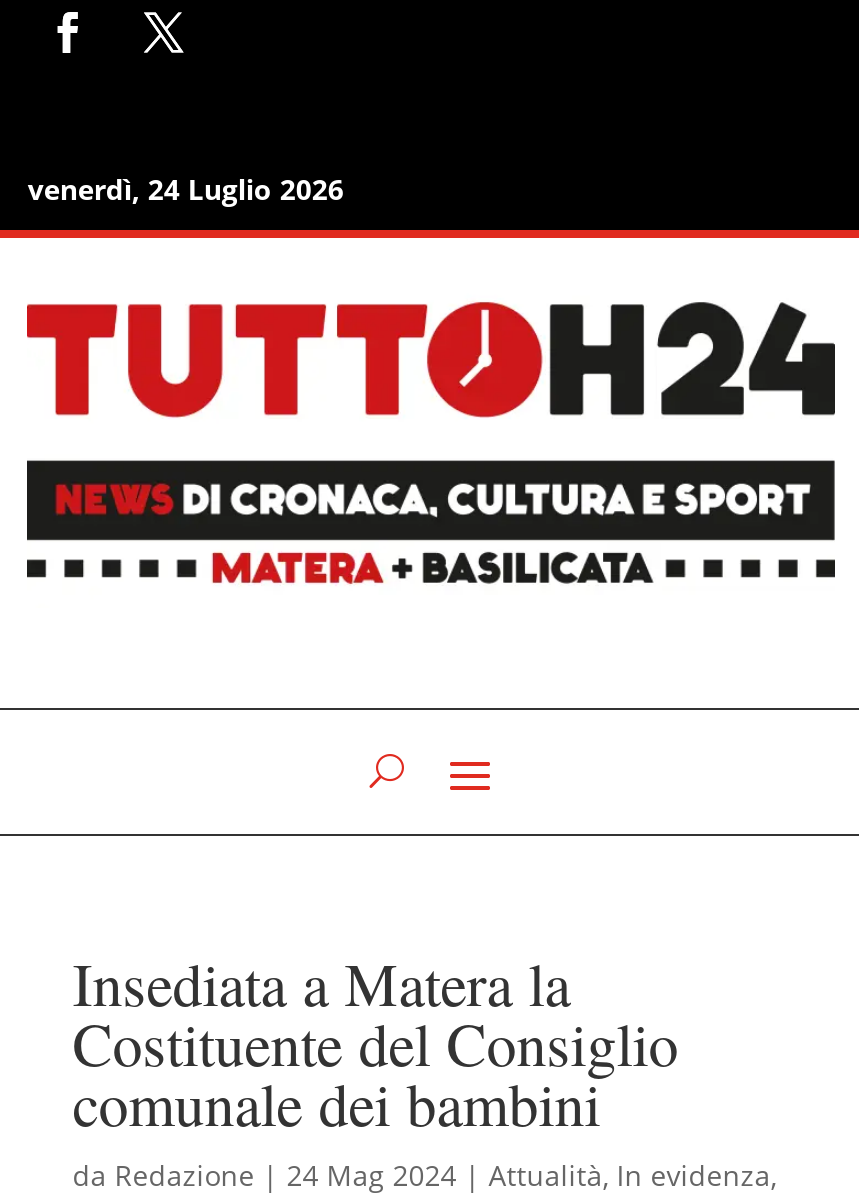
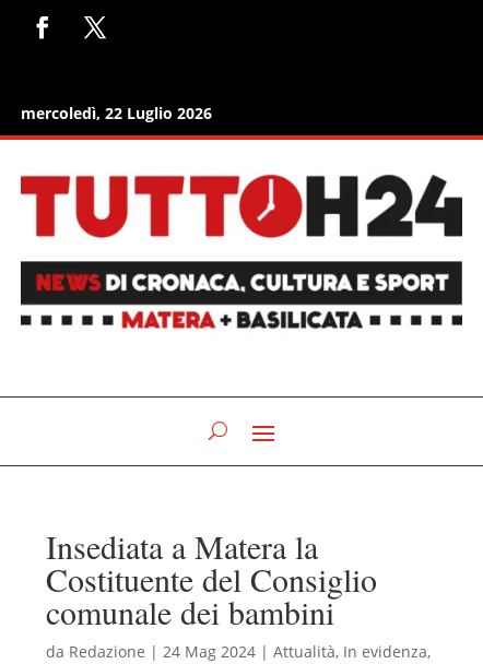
- venerdì, 24 Luglio 2026
+ mercoledì, 22 Luglio 2026
